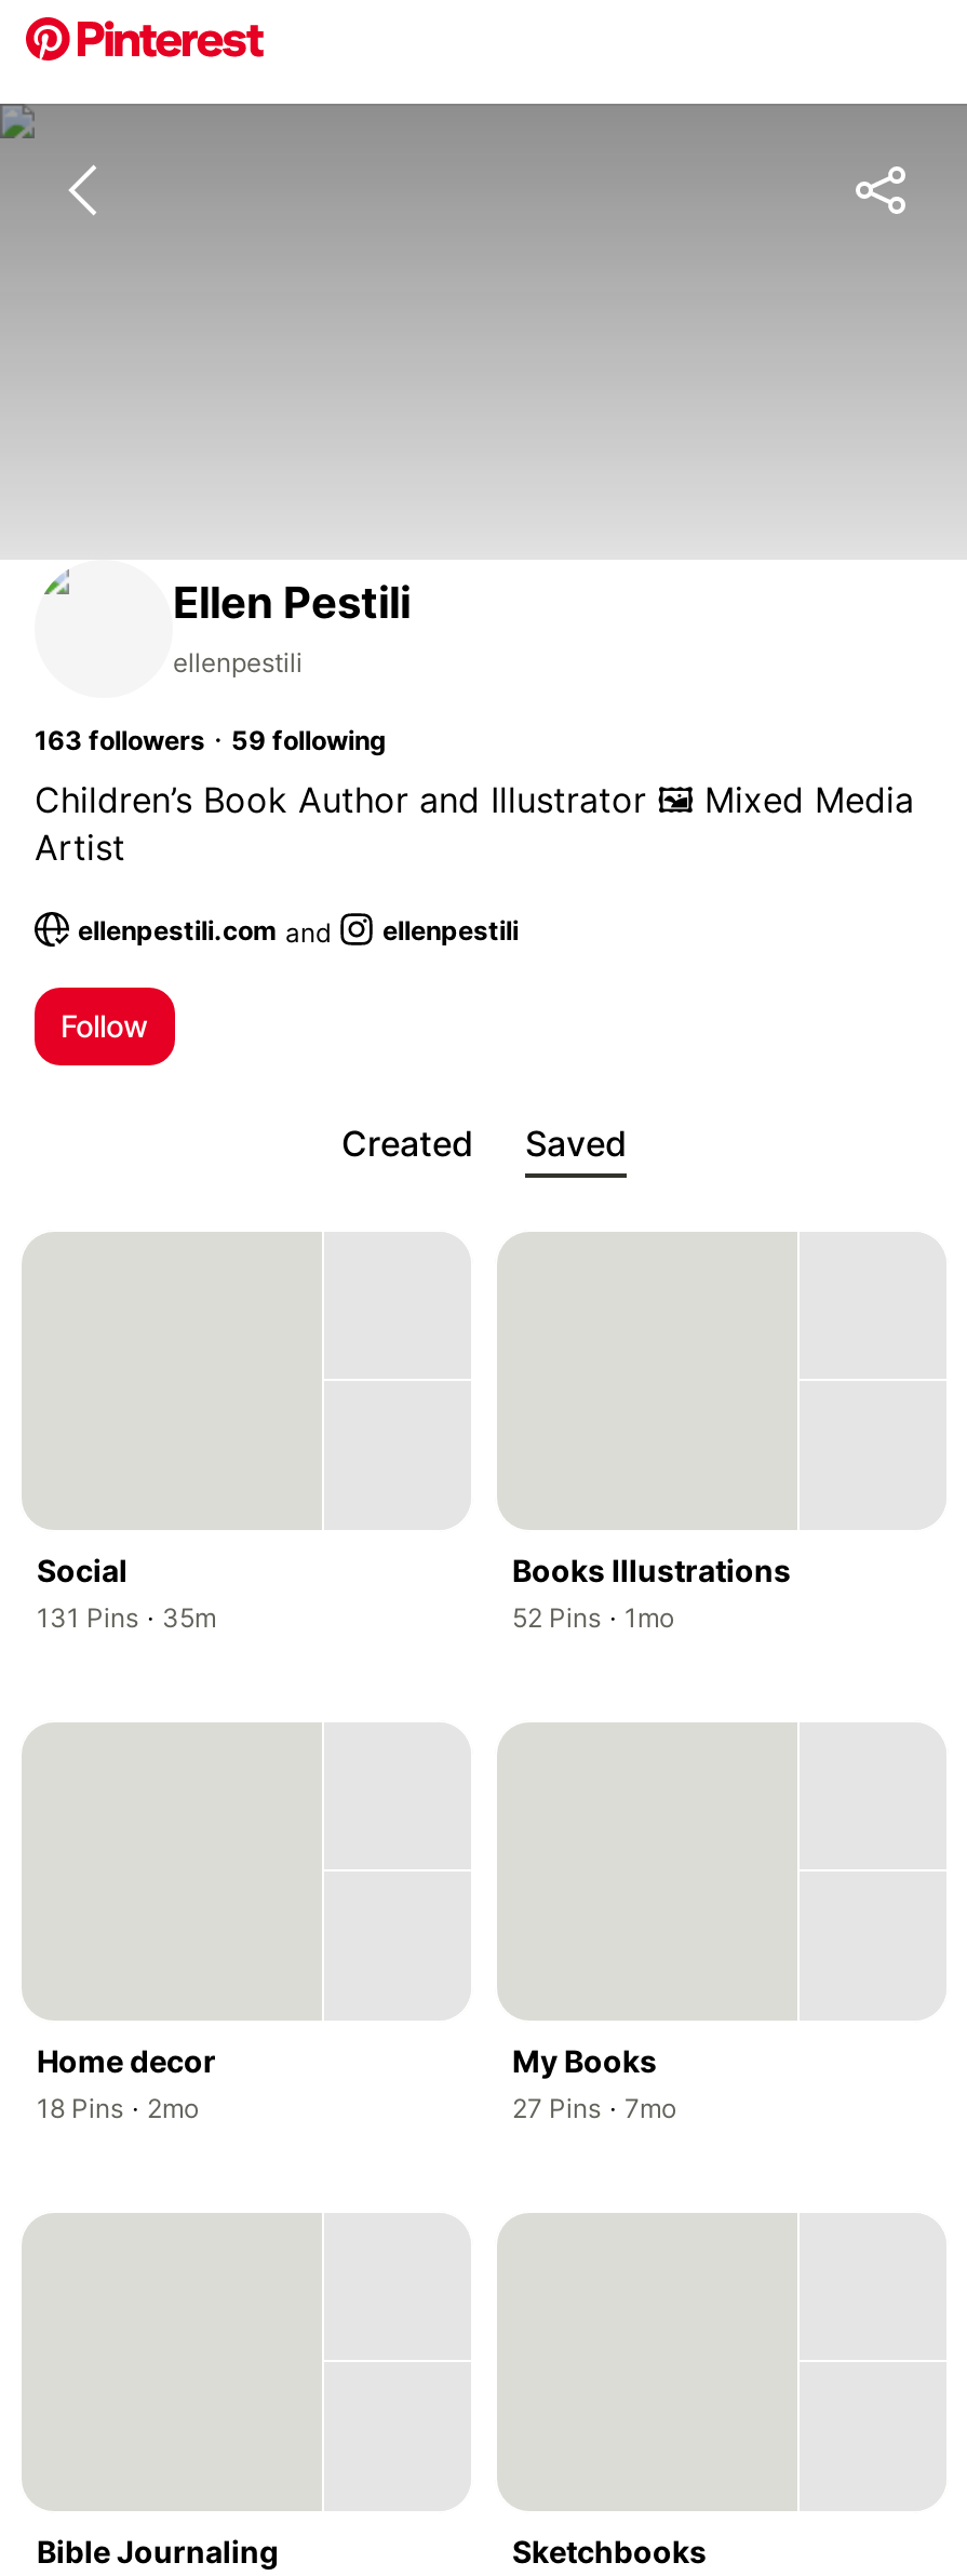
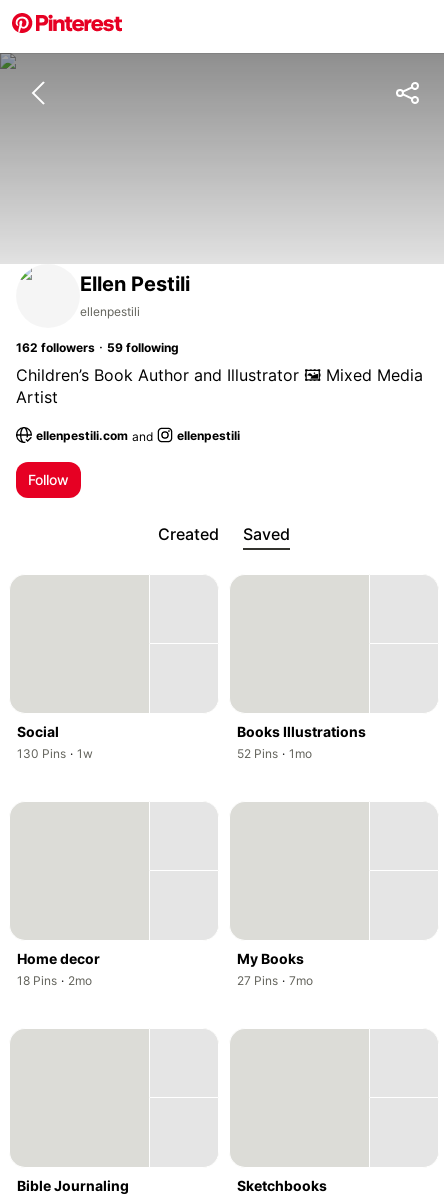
- 163 followers · 59 following
+ 162 followers · 59 following

- ,131 Pins · , 35m
+ ,130 Pins · , 1w
